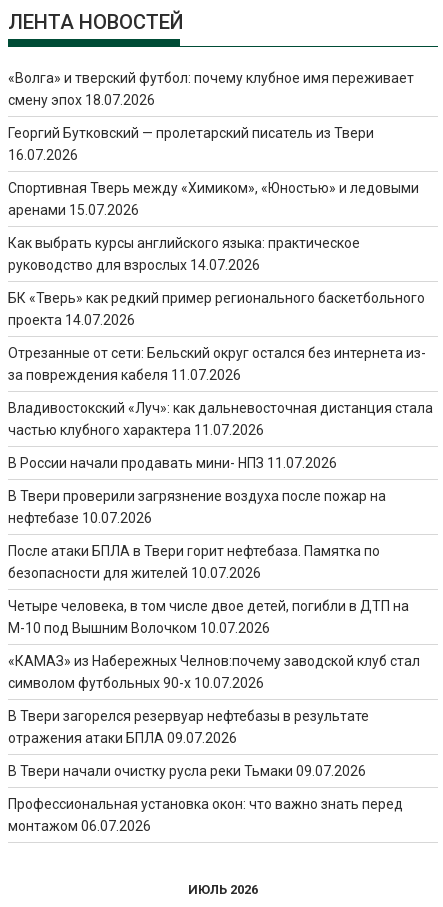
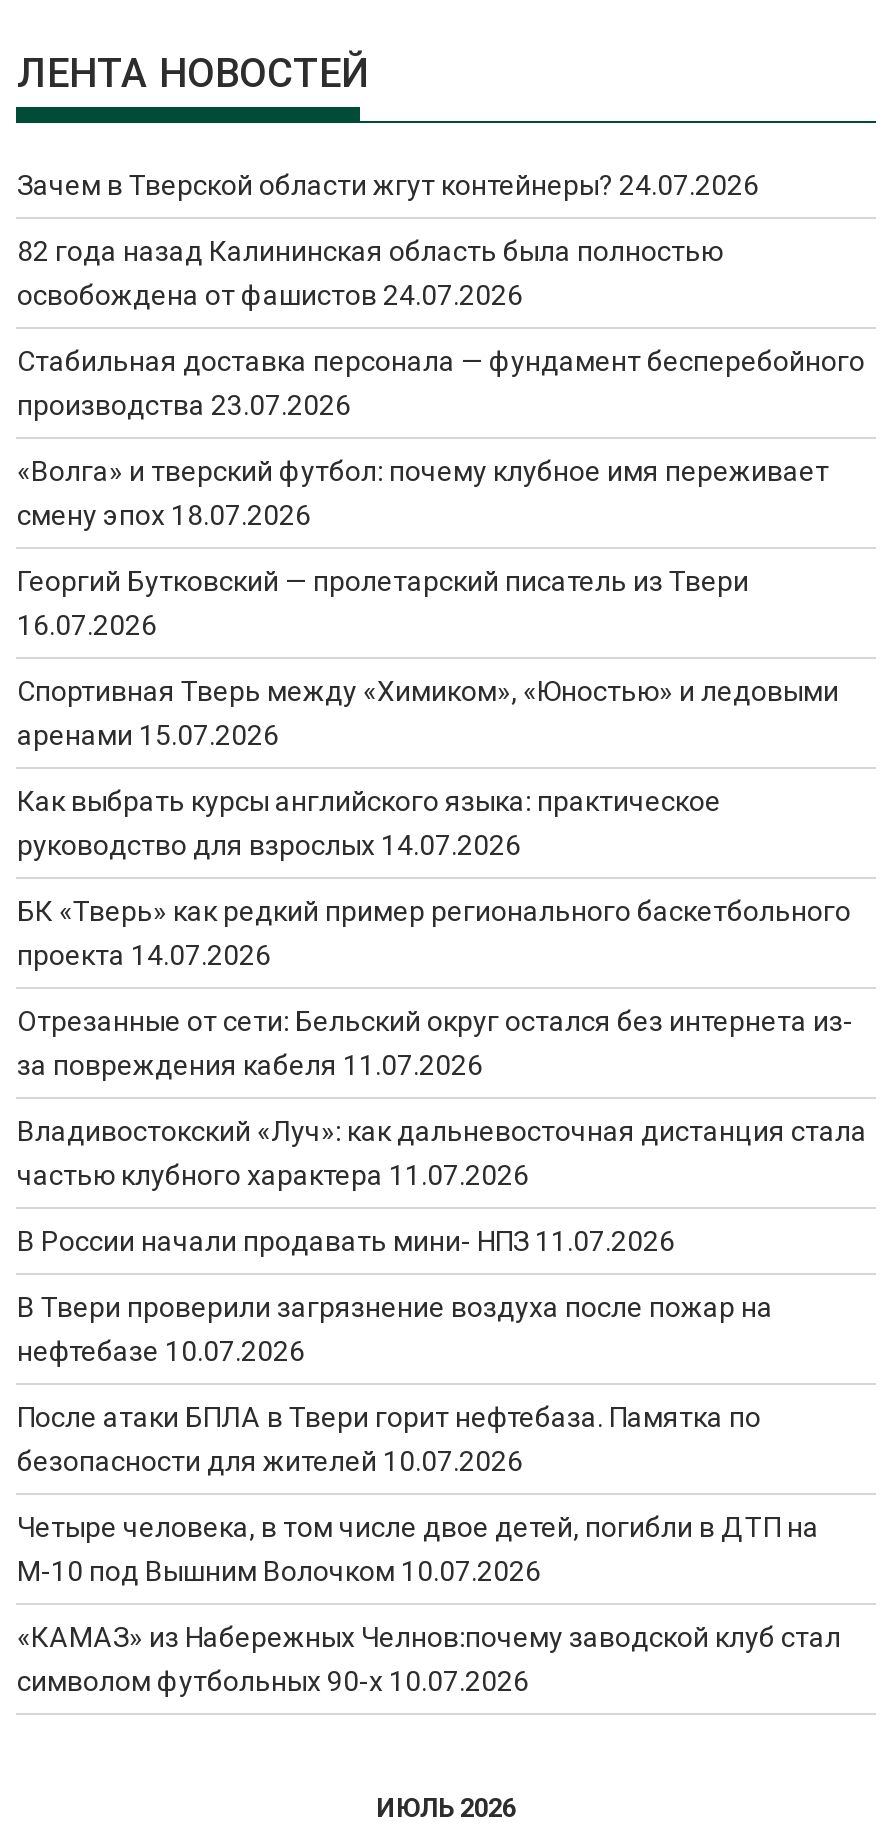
+ Зачем в Тверской области жгут контейнеры? 24.07.2026
+ 82 года назад Калининская область была полностью
+ освобождена от фашистов 24.07.2026
+ Стабильная доставка персонала — фундамент бесперебойного
+ производства 23.07.2026

moved down: «Волга» и тверский футбол: почему клубное имя переживает | смену эпох 18.07.2026 | Георгий Бутковский — пролетарский писатель из Твери | ... | «КАМАЗ» из Набережных Челнов:почему заводской клуб стал | символом футбольных 90-х 10.07.2026

- В Твери загорелся резервуар нефтебазы в результате
- отражения атаки БПЛА 09.07.2026
- В Твери начали очистку русла реки Тьмаки 09.07.2026
- Профессиональная установка окон: что важно знать перед
- монтажом 06.07.2026
